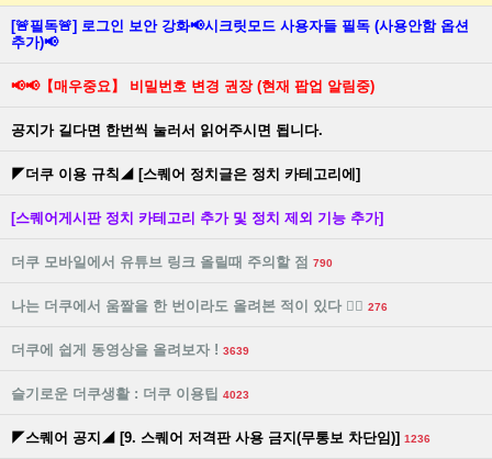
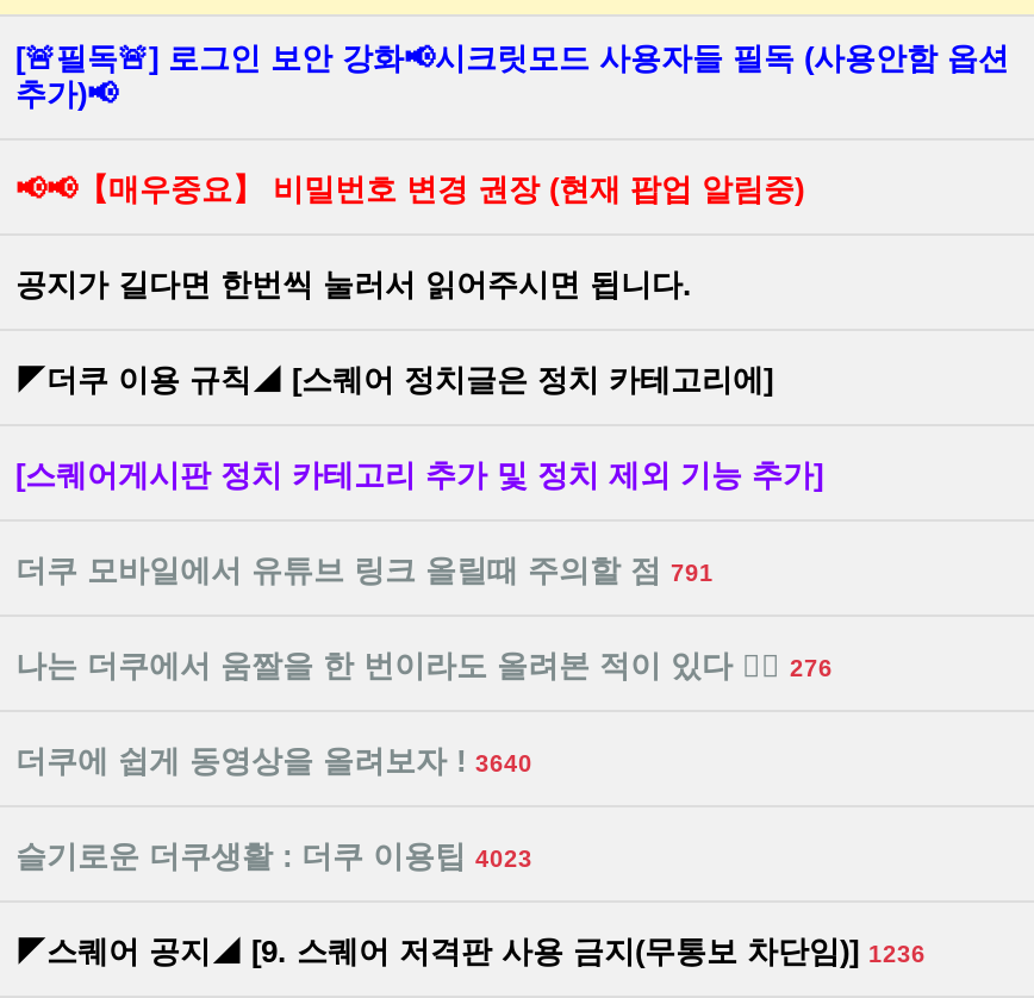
- 더쿠 모바일에서 유튜브 링크 올릴때 주의할 점 790
+ 더쿠 모바일에서 유튜브 링크 올릴때 주의할 점 791

- 더쿠에 쉽게 동영상을 올려보자 ! 3639
+ 더쿠에 쉽게 동영상을 올려보자 ! 3640
